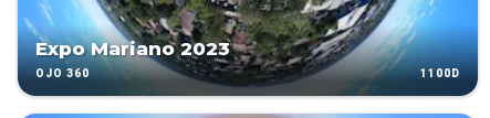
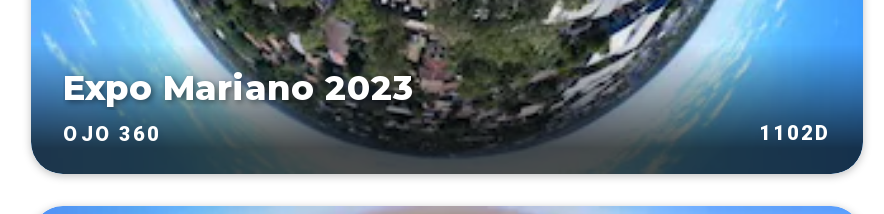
- 1100D
+ 1102D
